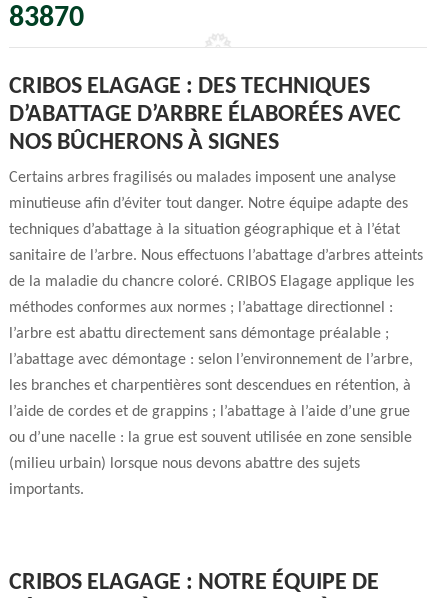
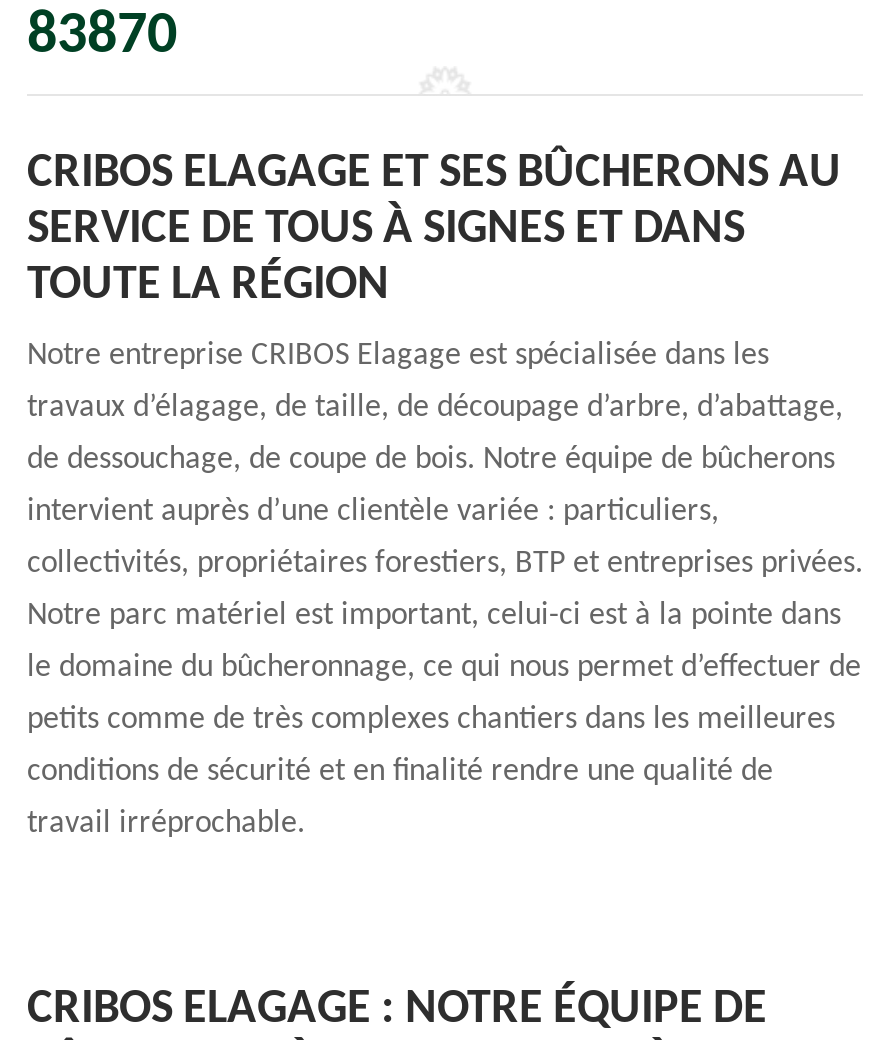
- CRIBOS ELAGAGE : DES TECHNIQUES
- D’ABATTAGE D’ARBRE ÉLABORÉES AVEC
- NOS BÛCHERONS À SIGNES
- Certains arbres fragilisés ou malades imposent une analyse
- minutieuse afin d’éviter tout danger. Notre équipe adapte des
- techniques d’abattage à la situation géographique et à l’état
- sanitaire de l’arbre. Nous effectuons l’abattage d’arbres atteints
- de la maladie du chancre coloré. CRIBOS Elagage applique les
- méthodes conformes aux normes ; l’abattage directionnel :
- l’arbre est abattu directement sans démontage préalable ;
- l’abattage avec démontage : selon l’environnement de l’arbre,
- les branches et charpentières sont descendues en rétention, à
- l’aide de cordes et de grappins ; l’abattage à l’aide d’une grue
- ou d’une nacelle : la grue est souvent utilisée en zone sensible
- (milieu urbain) lorsque nous devons abattre des sujets
- importants.
+ CRIBOS ELAGAGE ET SES BÛCHERONS AU
+ SERVICE DE TOUS À SIGNES ET DANS
+ TOUTE LA RÉGION
+ Notre entreprise CRIBOS Elagage est spécialisée dans les
+ travaux d’élagage, de taille, de découpage d’arbre, d’abattage,
+ de dessouchage, de coupe de bois. Notre équipe de bûcherons
+ intervient auprès d’une clientèle variée : particuliers,
+ collectivités, propriétaires forestiers, BTP et entreprises privées.
+ Notre parc matériel est important, celui-ci est à la pointe dans
+ le domaine du bûcheronnage, ce qui nous permet d’effectuer de
+ petits comme de très complexes chantiers dans les meilleures
+ conditions de sécurité et en finalité rendre une qualité de
+ travail irréprochable.
